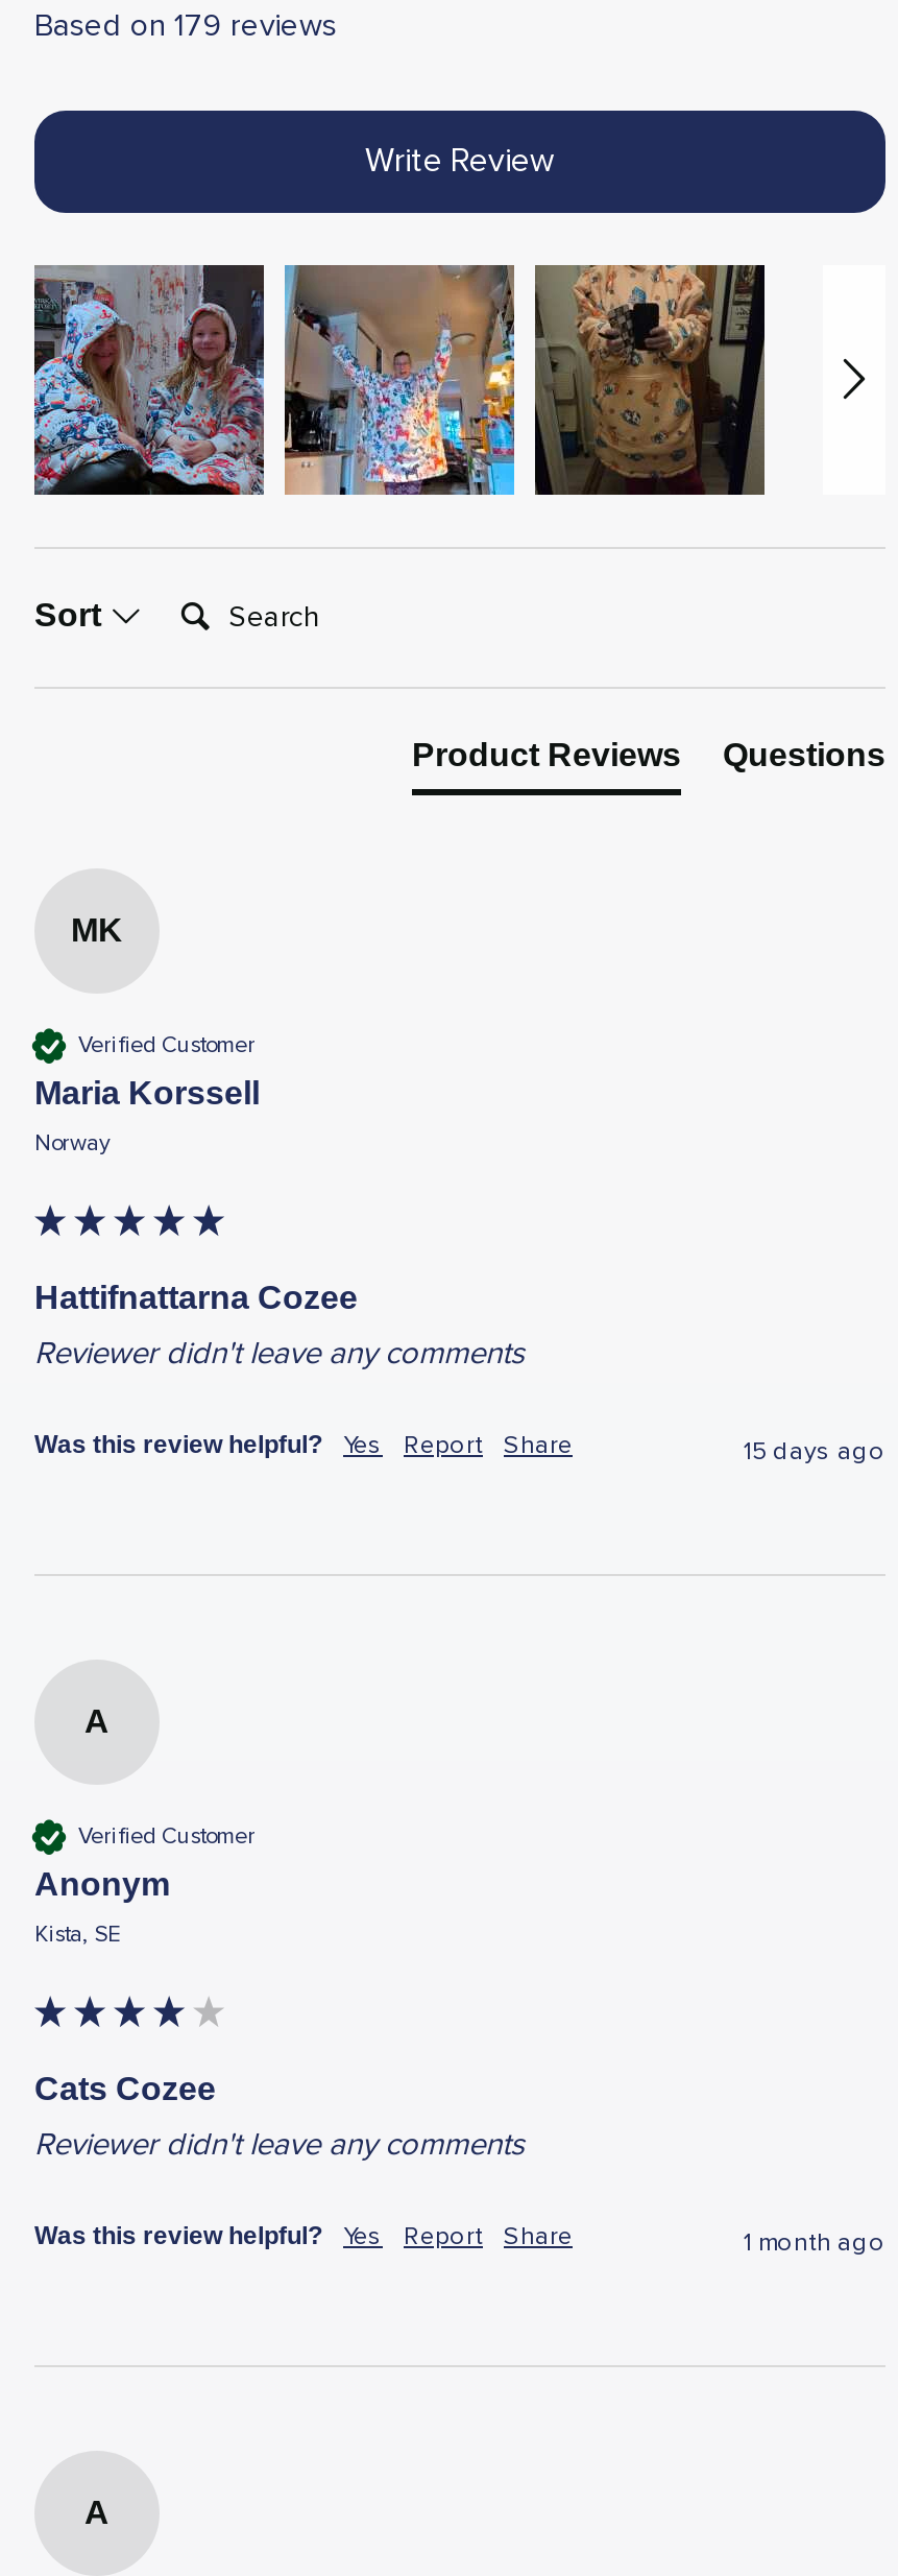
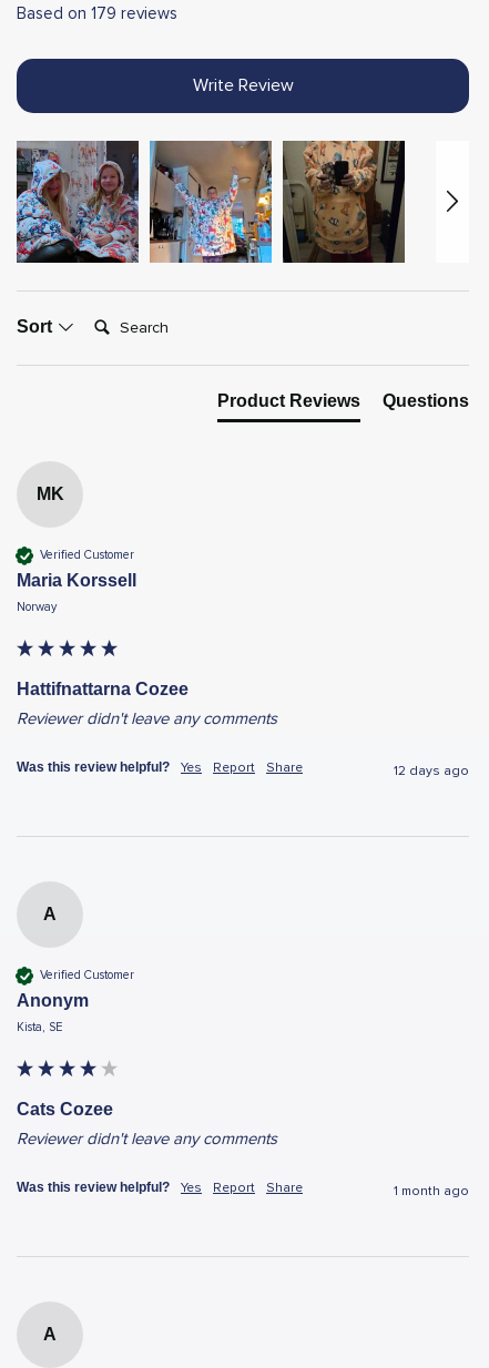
- 15 days ago
+ 12 days ago
